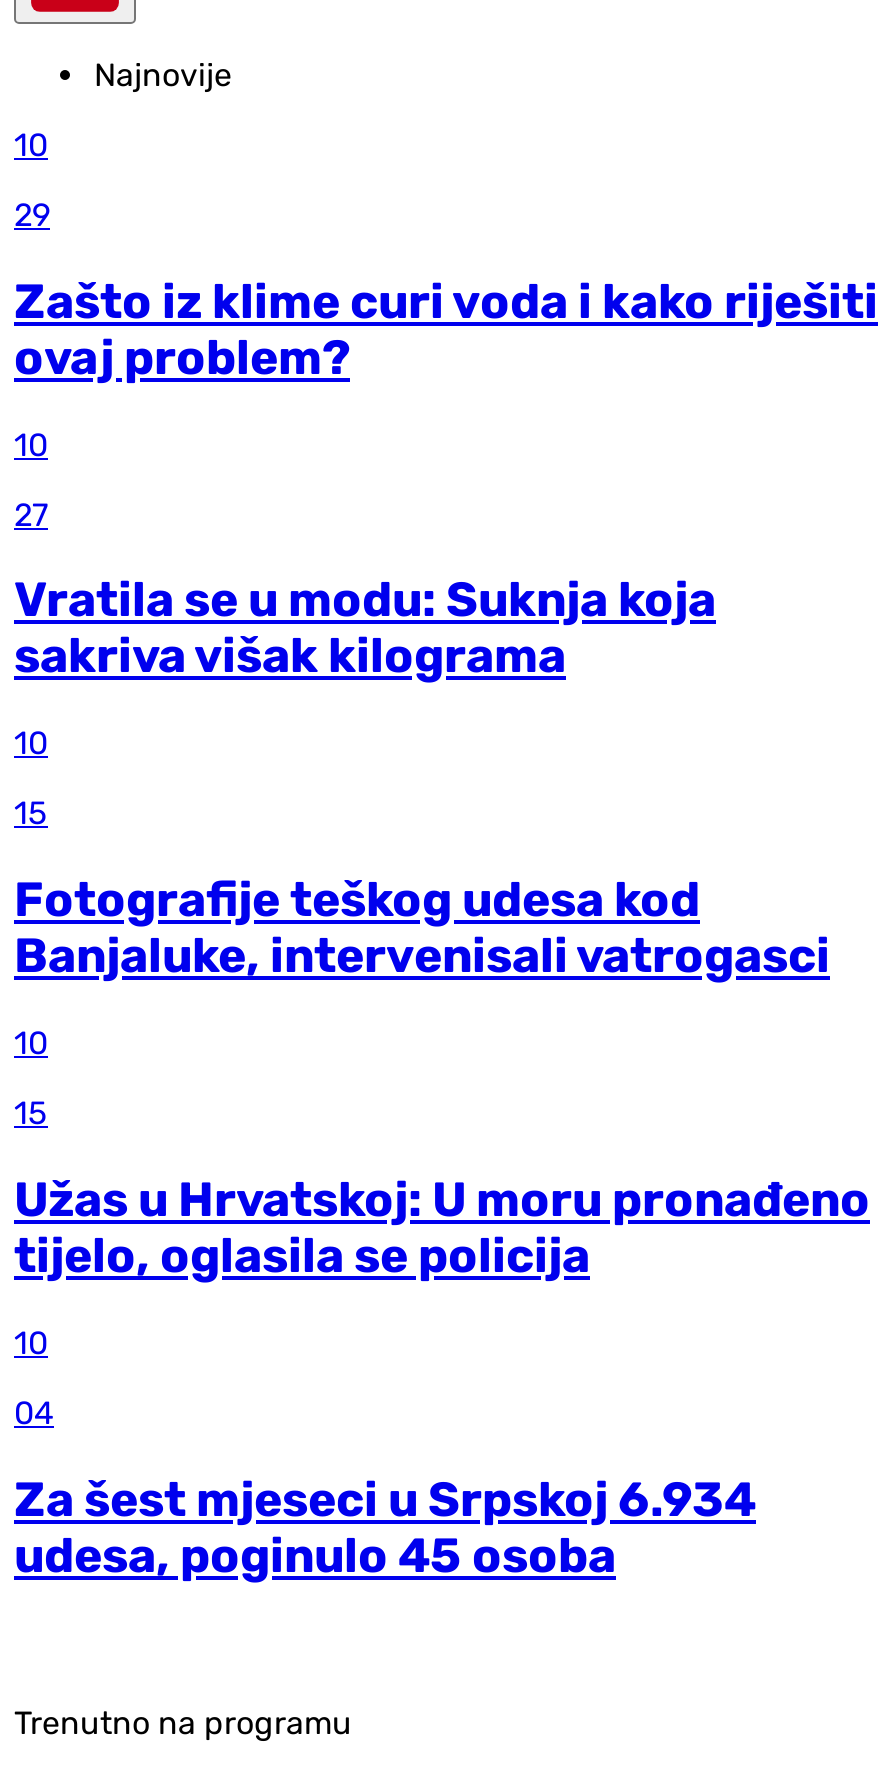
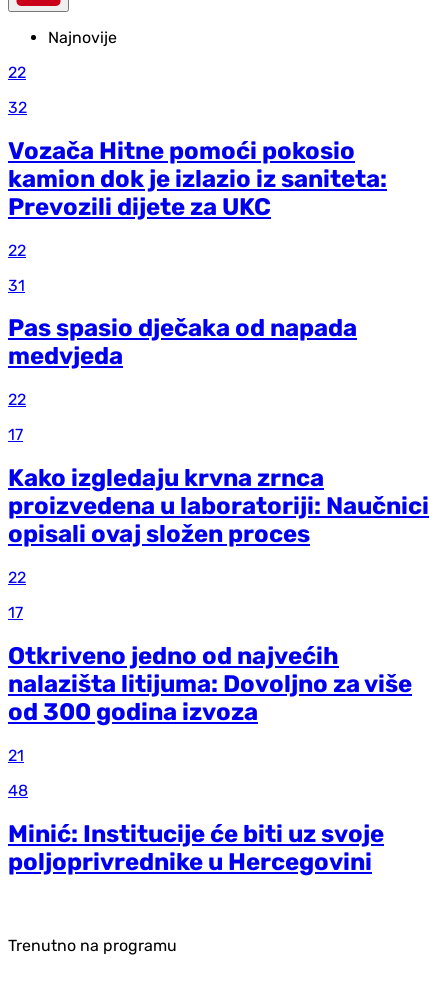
- 10
+ 22

- 29
+ 32

- Zašto iz klime curi voda i kako riješiti
- ovaj problem?
+ Vozača Hitne pomoći pokosio
+ kamion dok je izlazio iz saniteta:
+ Prevozili dijete za UKC

- 10
+ 22

- 27
+ 31

- Vratila se u modu: Suknja koja
- sakriva višak kilograma
+ Pas spasio dječaka od napada
+ medvjeda

- 10
+ 22

- 15
+ 17

- Fotografije teškog udesa kod
- Banjaluke, intervenisali vatrogasci
+ Kako izgledaju krvna zrnca
+ proizvedena u laboratoriji: Naučnici
+ opisali ovaj složen proces

- 10
+ 22

- 15
+ 17

- Užas u Hrvatskoj: U moru pronađeno
- tijelo, oglasila se policija
+ Otkriveno jedno od najvećih
+ nalazišta litijuma: Dovoljno za više
+ od 300 godina izvoza

- 10
+ 21

- 04
+ 48

- Za šest mjeseci u Srpskoj 6.934
- udesa, poginulo 45 osoba
+ Minić: Institucije će biti uz svoje
+ poljoprivrednike u Hercegovini
